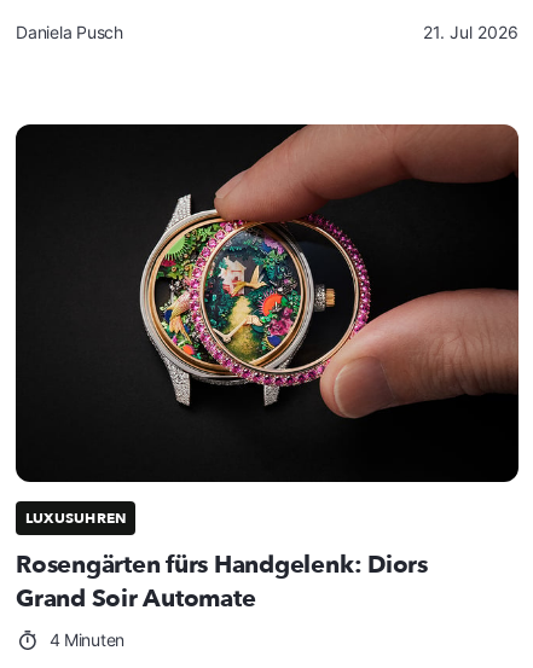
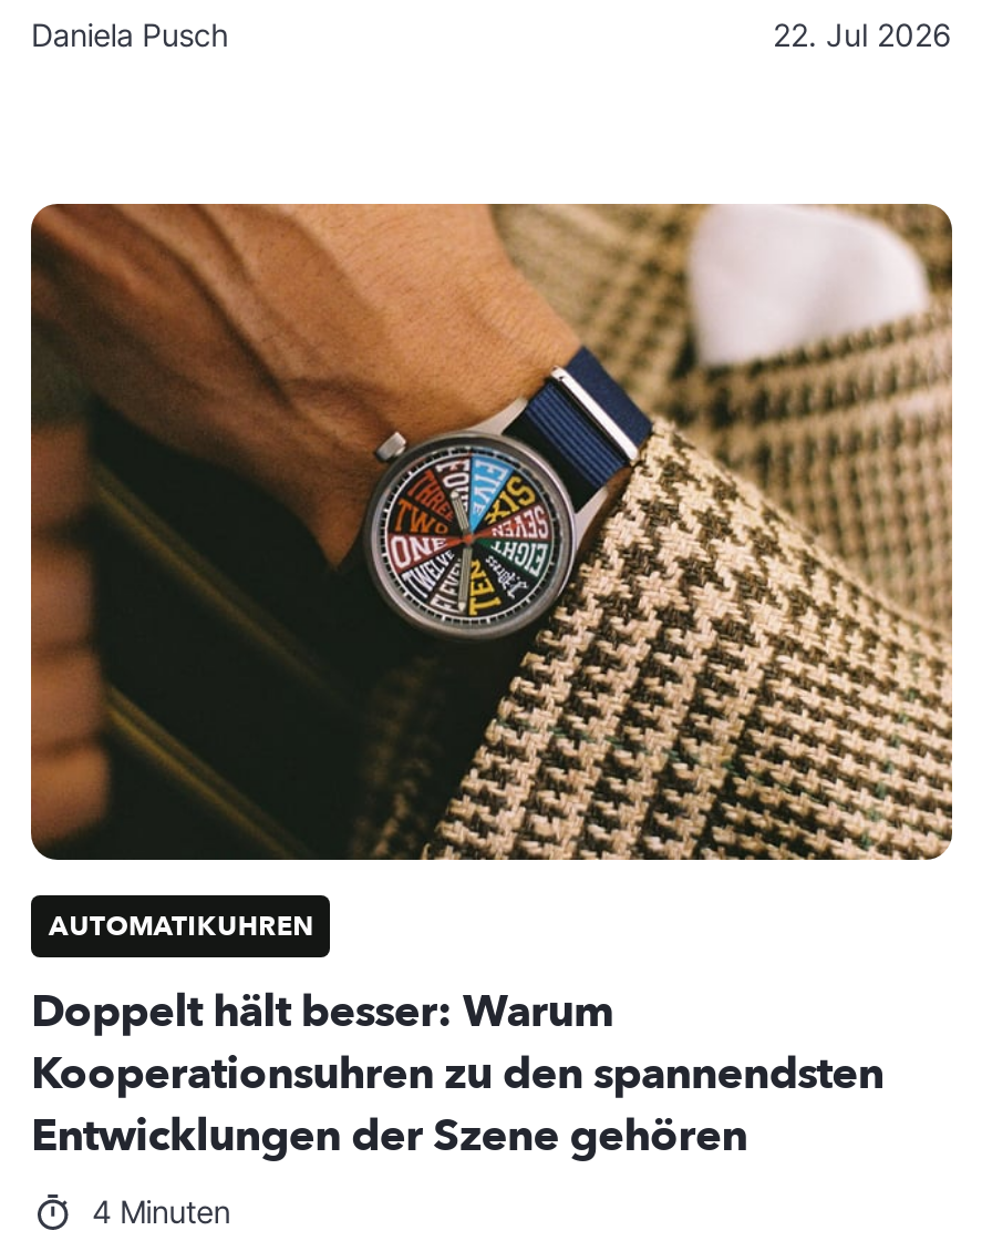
- 21. Jul 2026
+ 22. Jul 2026

- [image]
- LUXUSUHREN
+ [image]
+ AUTOMATIKUHREN

- Rosengärten fürs Handgelenk: Diors
- Grand Soir Automate
+ Doppelt hält besser: Warum
+ Kooperationsuhren zu den spannendsten
+ Entwicklungen der Szene gehören
